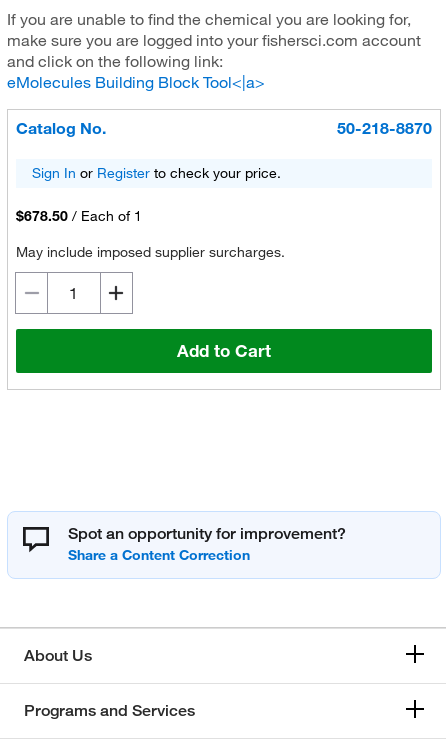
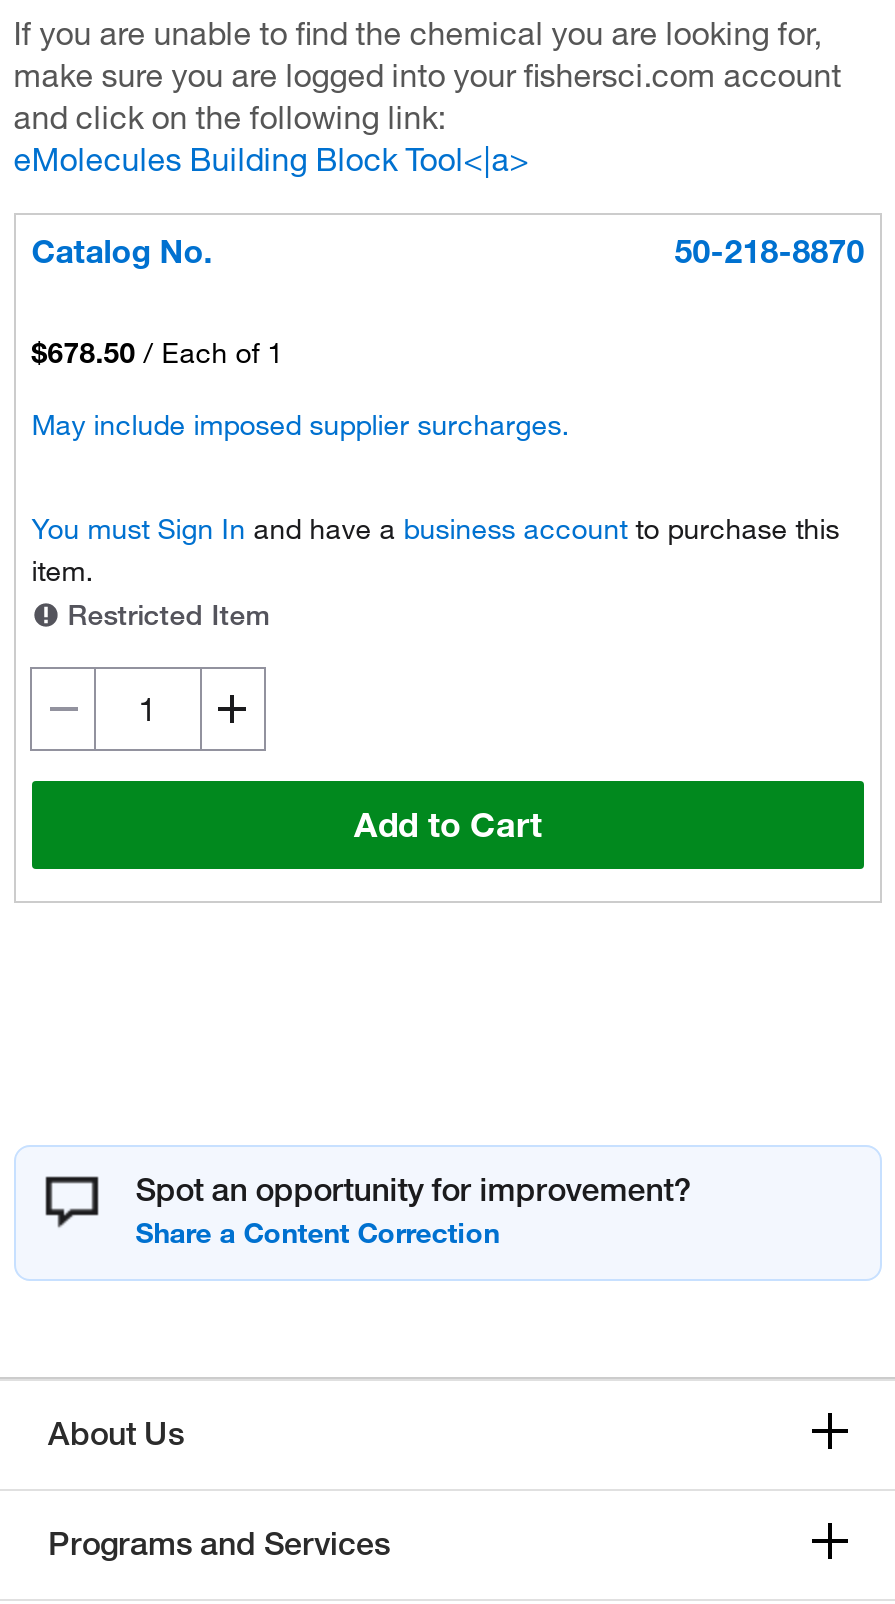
- Sign In or Register to check your price.

moved up: $678.50 / Each of 1 | May include imposed supplier surcharges.

+ You must Sign In and have a business account to purchase this
+ item.
+ Restricted Item
